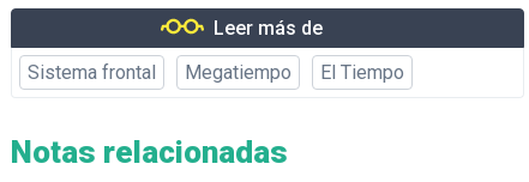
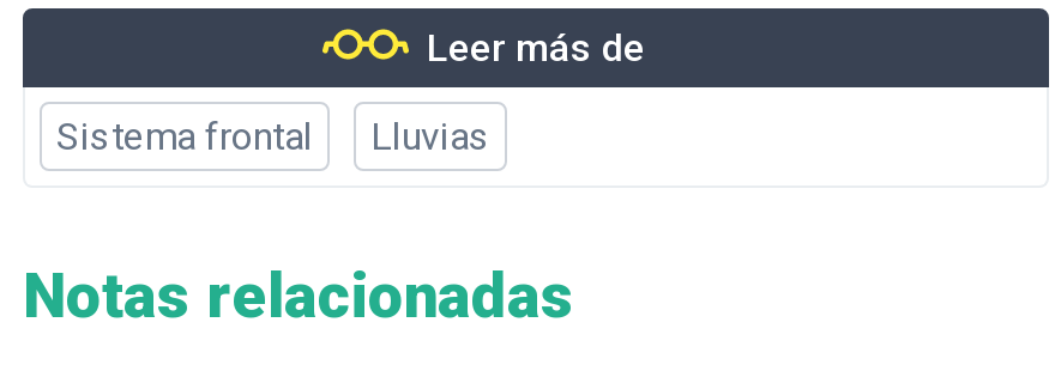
- Megatiempo
- El Tiempo
+ Lluvias
